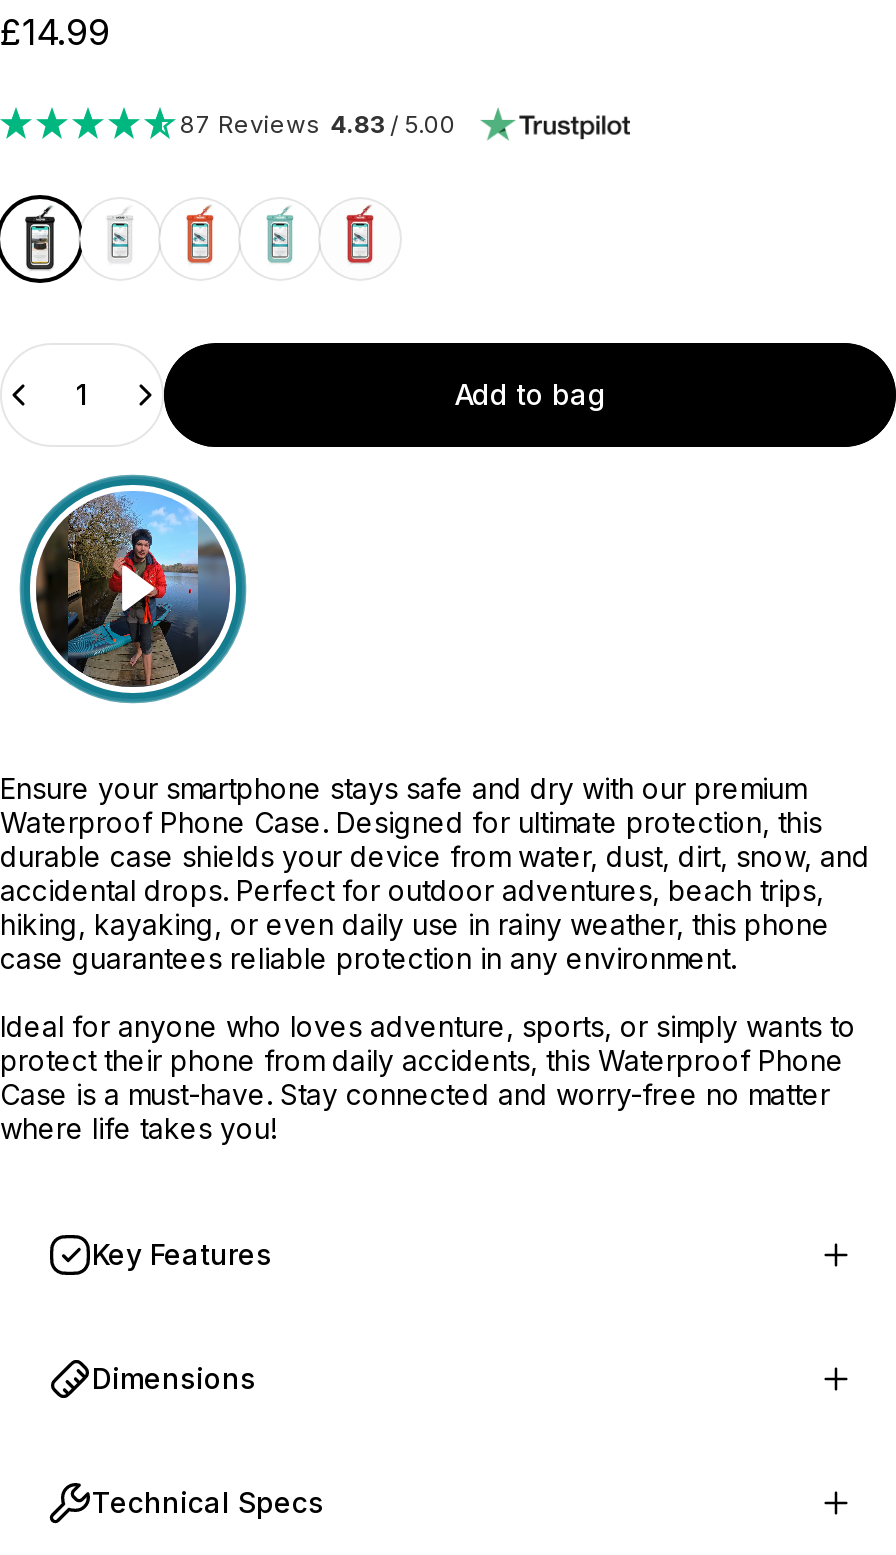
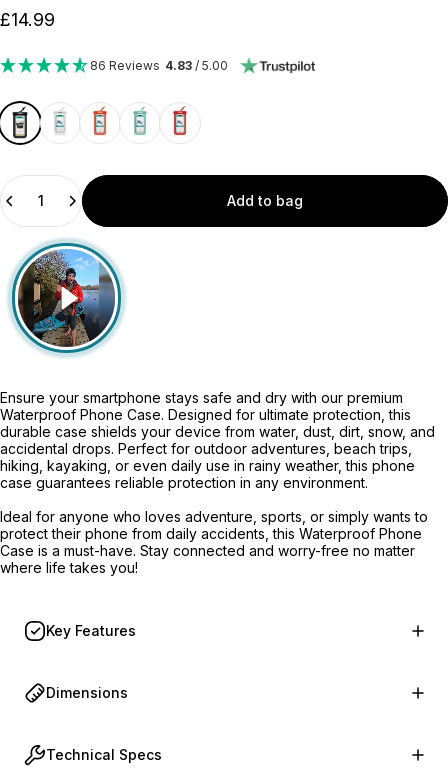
- 87 Reviews 4.83 / 5.00
+ 86 Reviews 4.83 / 5.00
